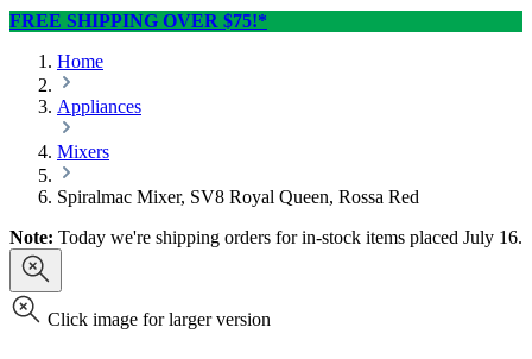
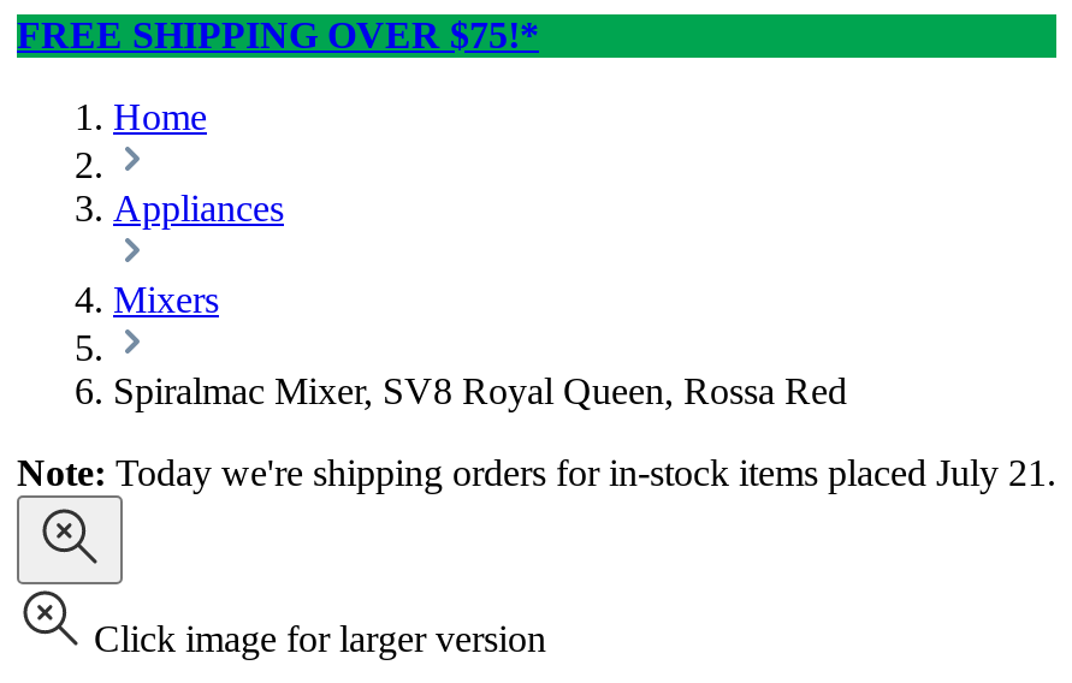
- Note: Today we're shipping orders for in-stock items placed July 16.
+ Note: Today we're shipping orders for in-stock items placed July 21.
